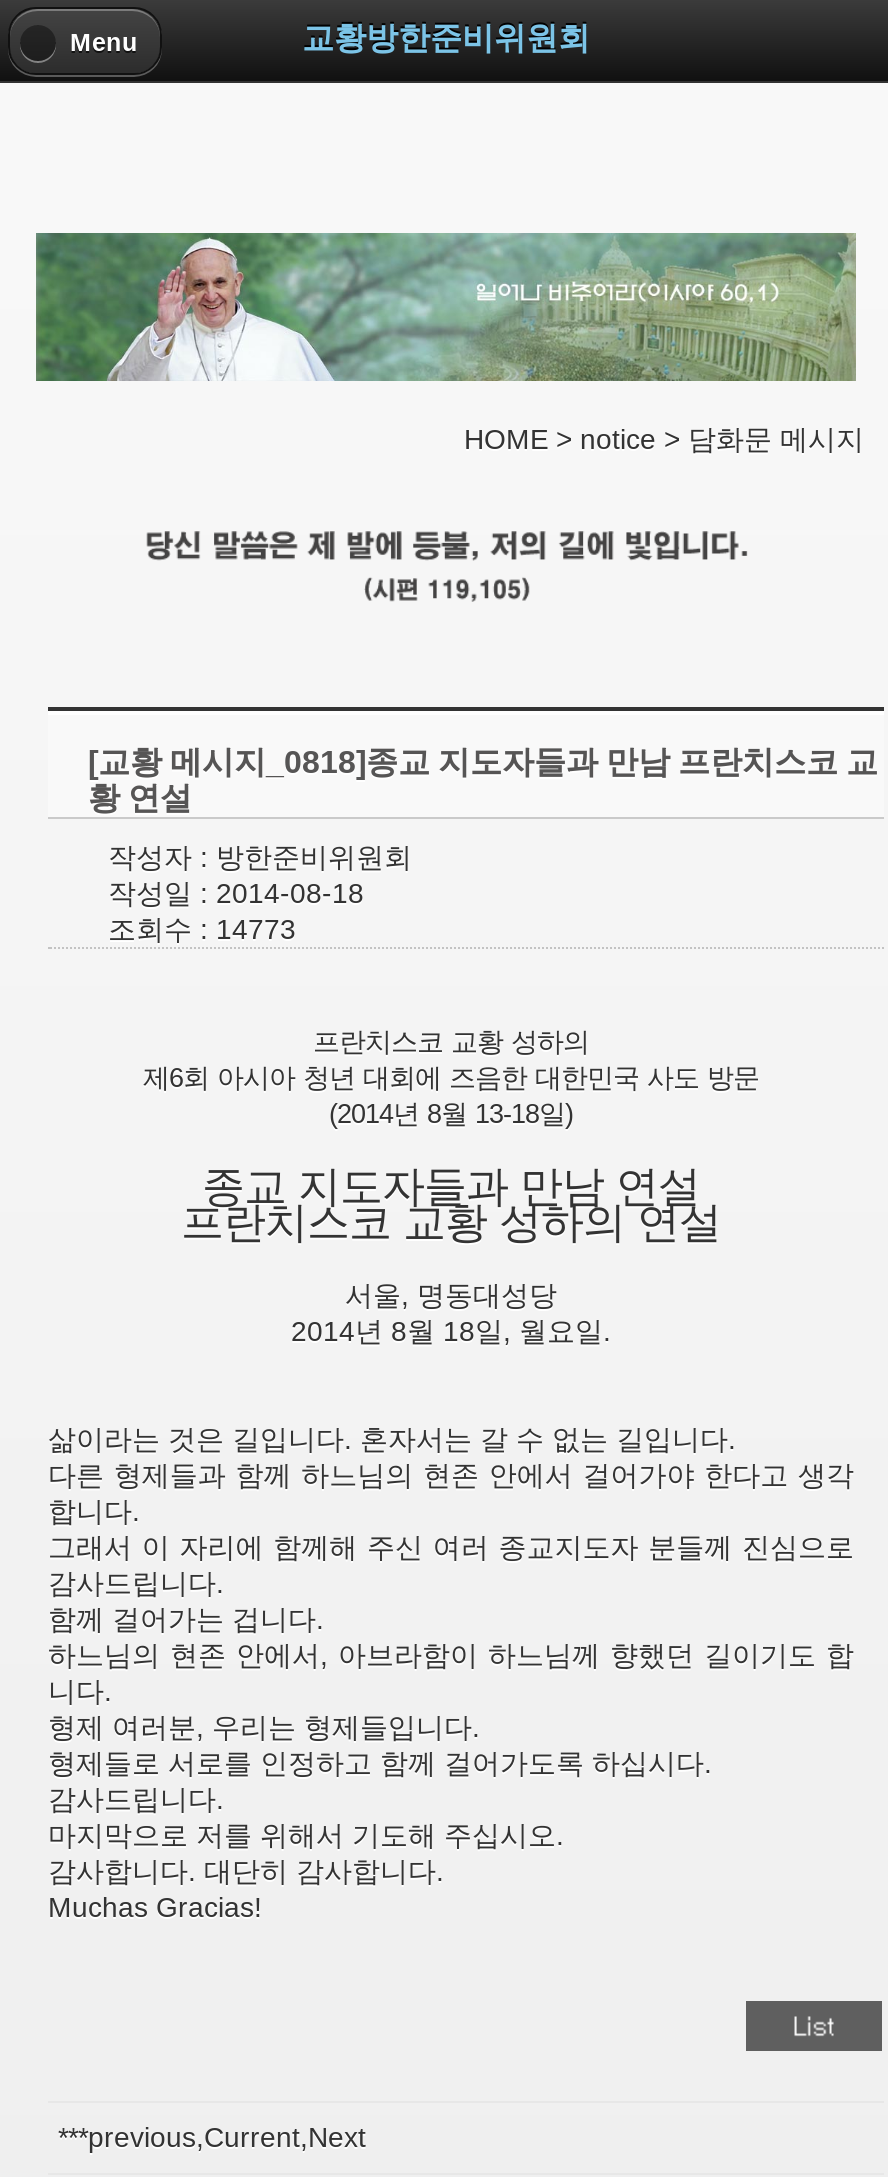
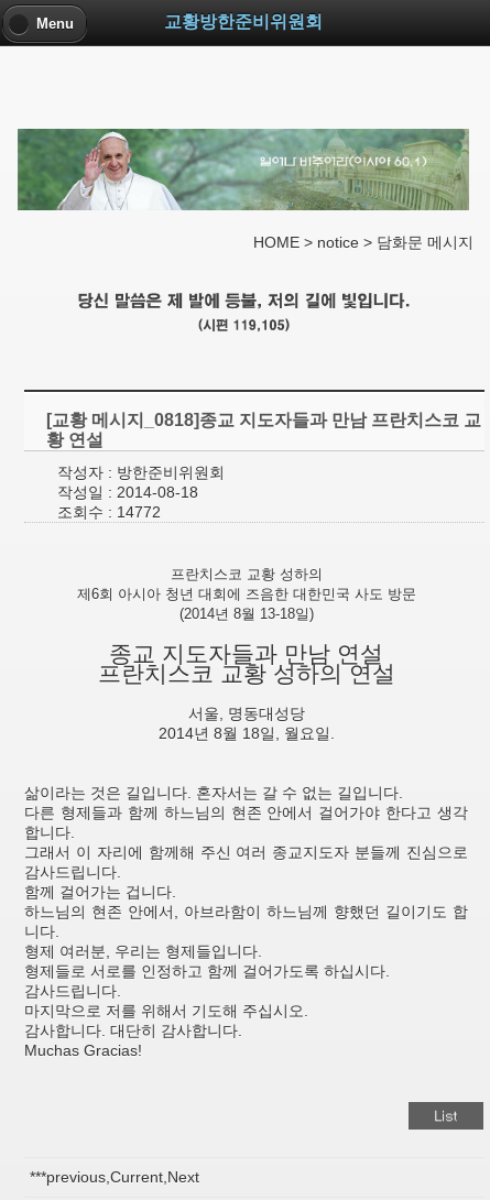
- 조회수 : 14773
+ 조회수 : 14772
